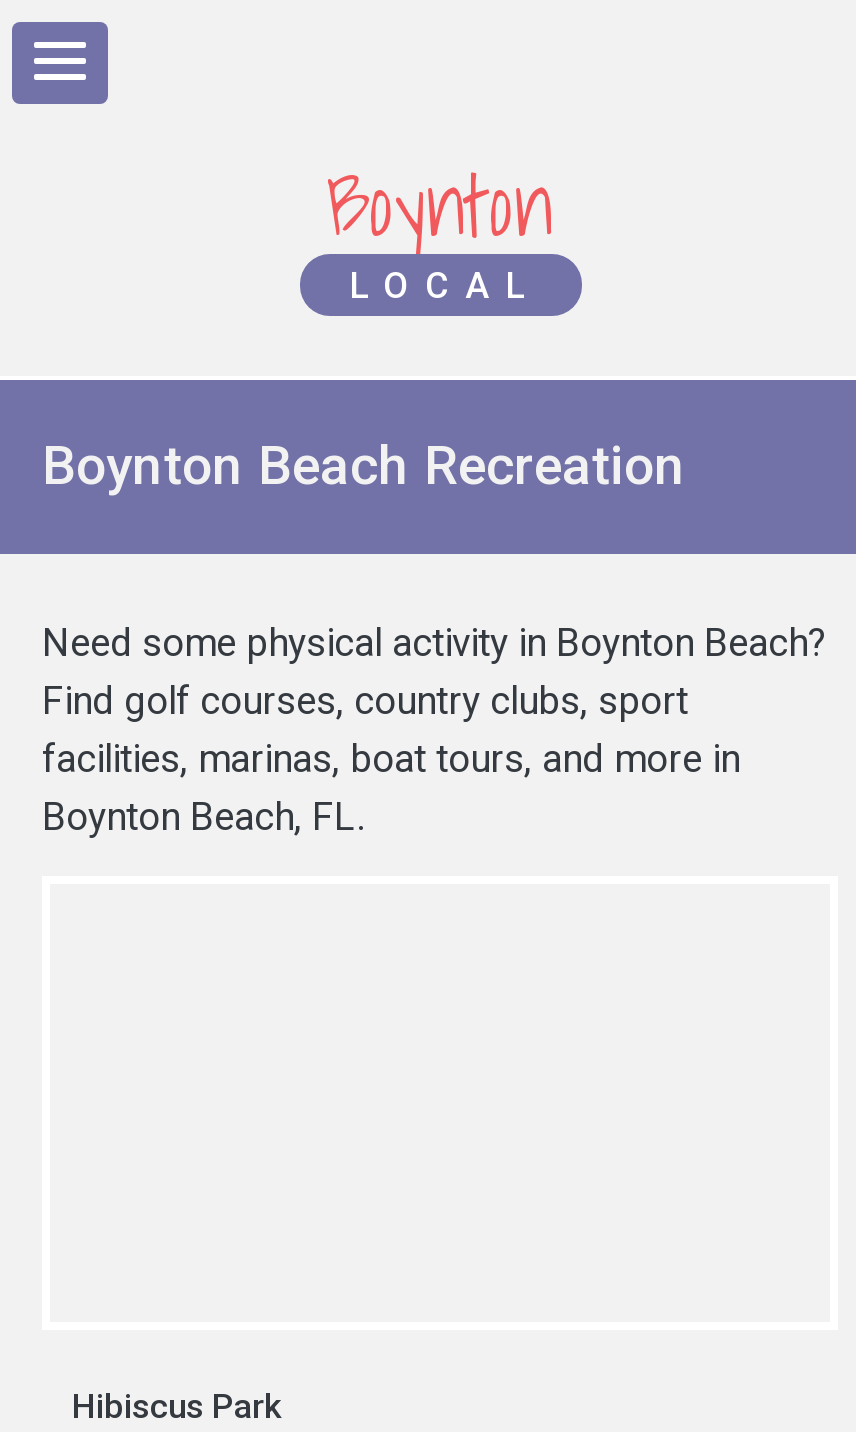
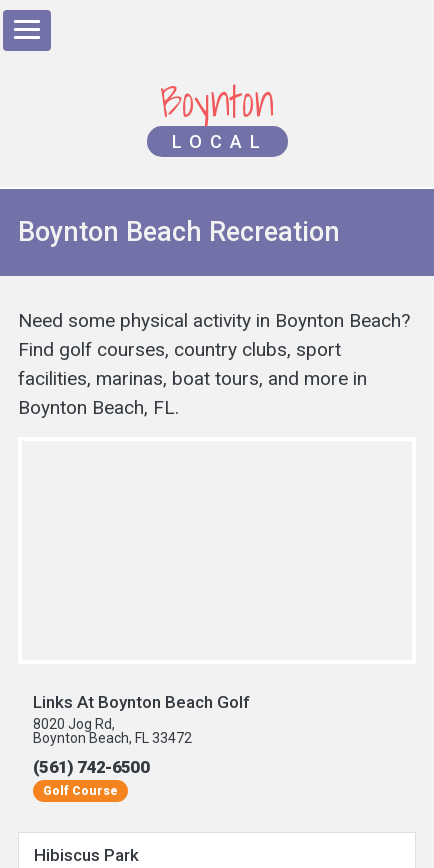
+ Links At Boynton Beach Golf
+ 8020 Jog Rd,
+ Boynton Beach, FL 33472
+ (561) 742-6500
+ Golf Course
